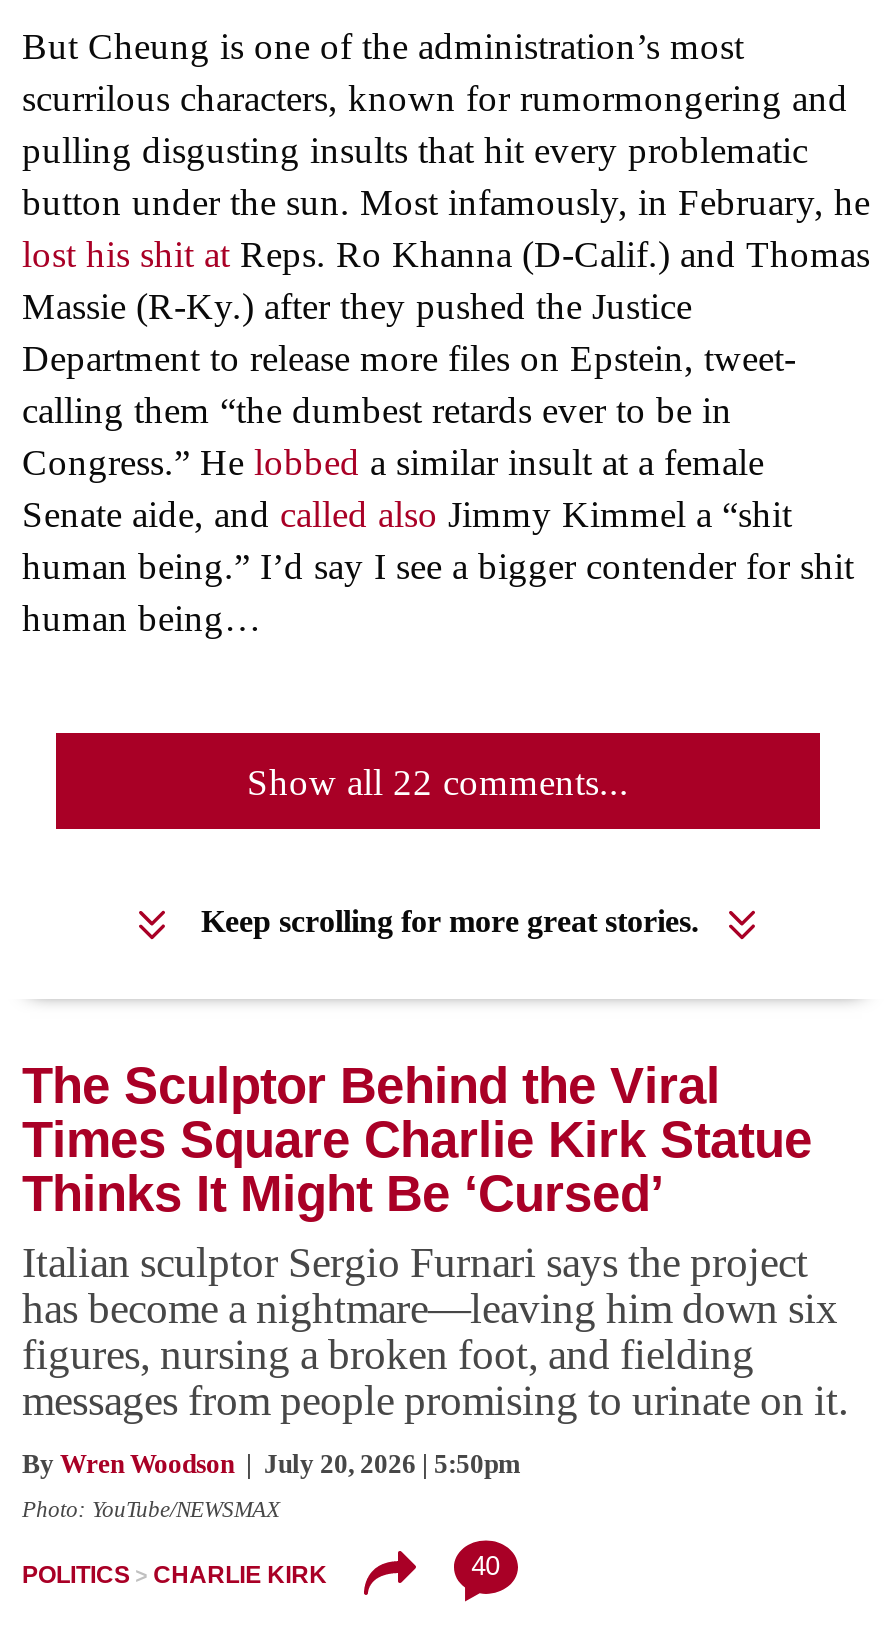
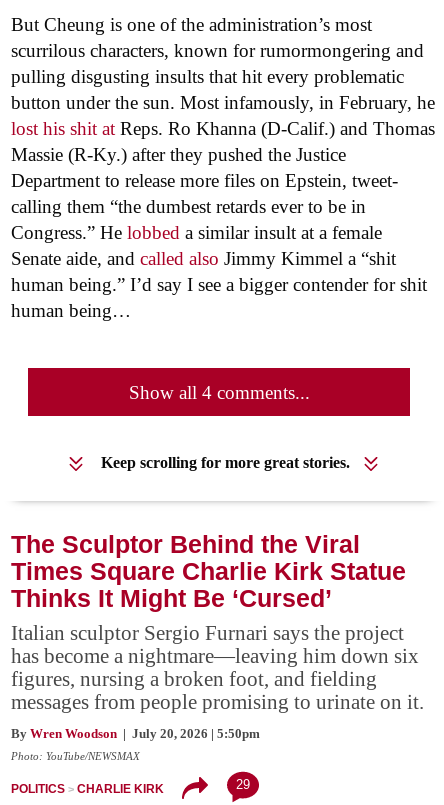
- Show all 22 comments...
+ Show all 4 comments...

- 40
+ 29
